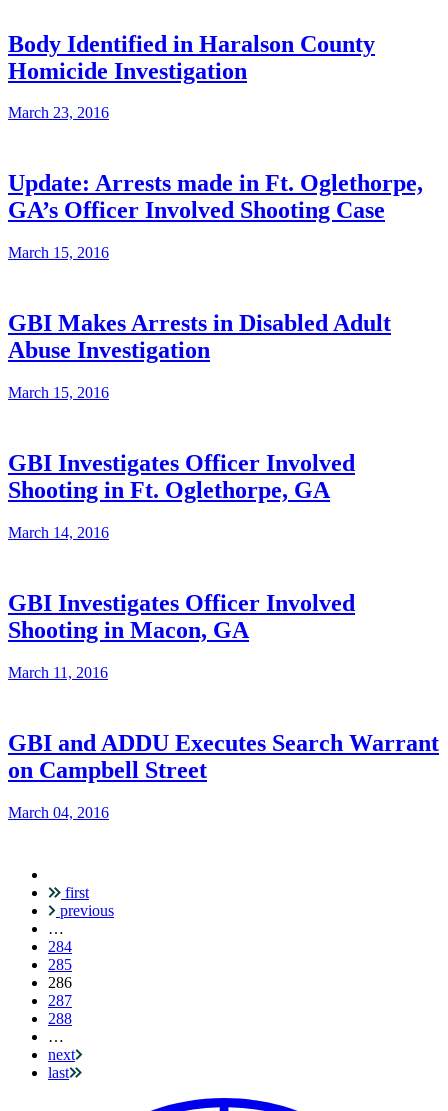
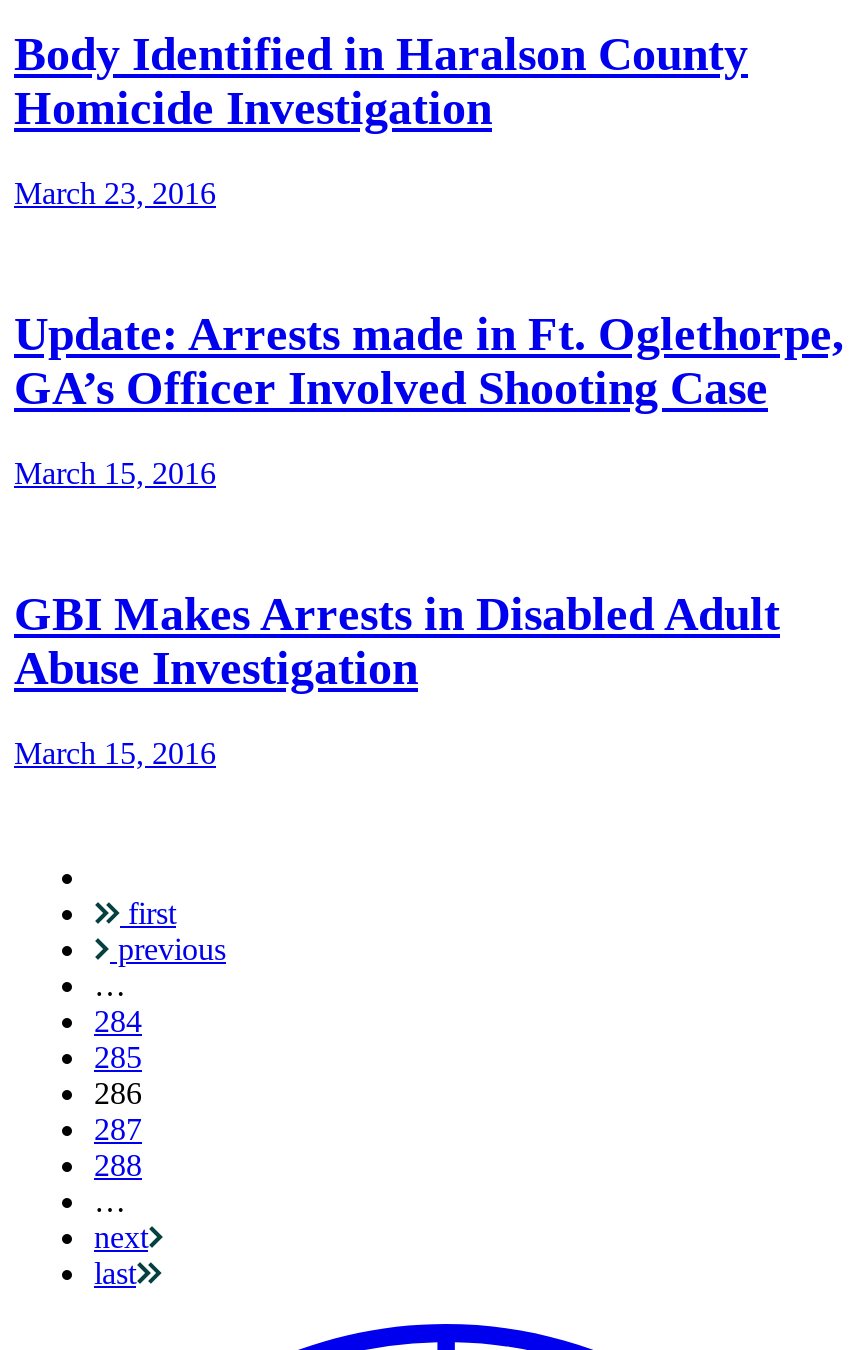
- GBI Investigates Officer Involved
- Shooting in Ft. Oglethorpe, GA
- March 14, 2016
- GBI Investigates Officer Involved
- Shooting in Macon, GA
- March 11, 2016
- GBI and ADDU Executes Search Warrant
- on Campbell Street
- March 04, 2016
